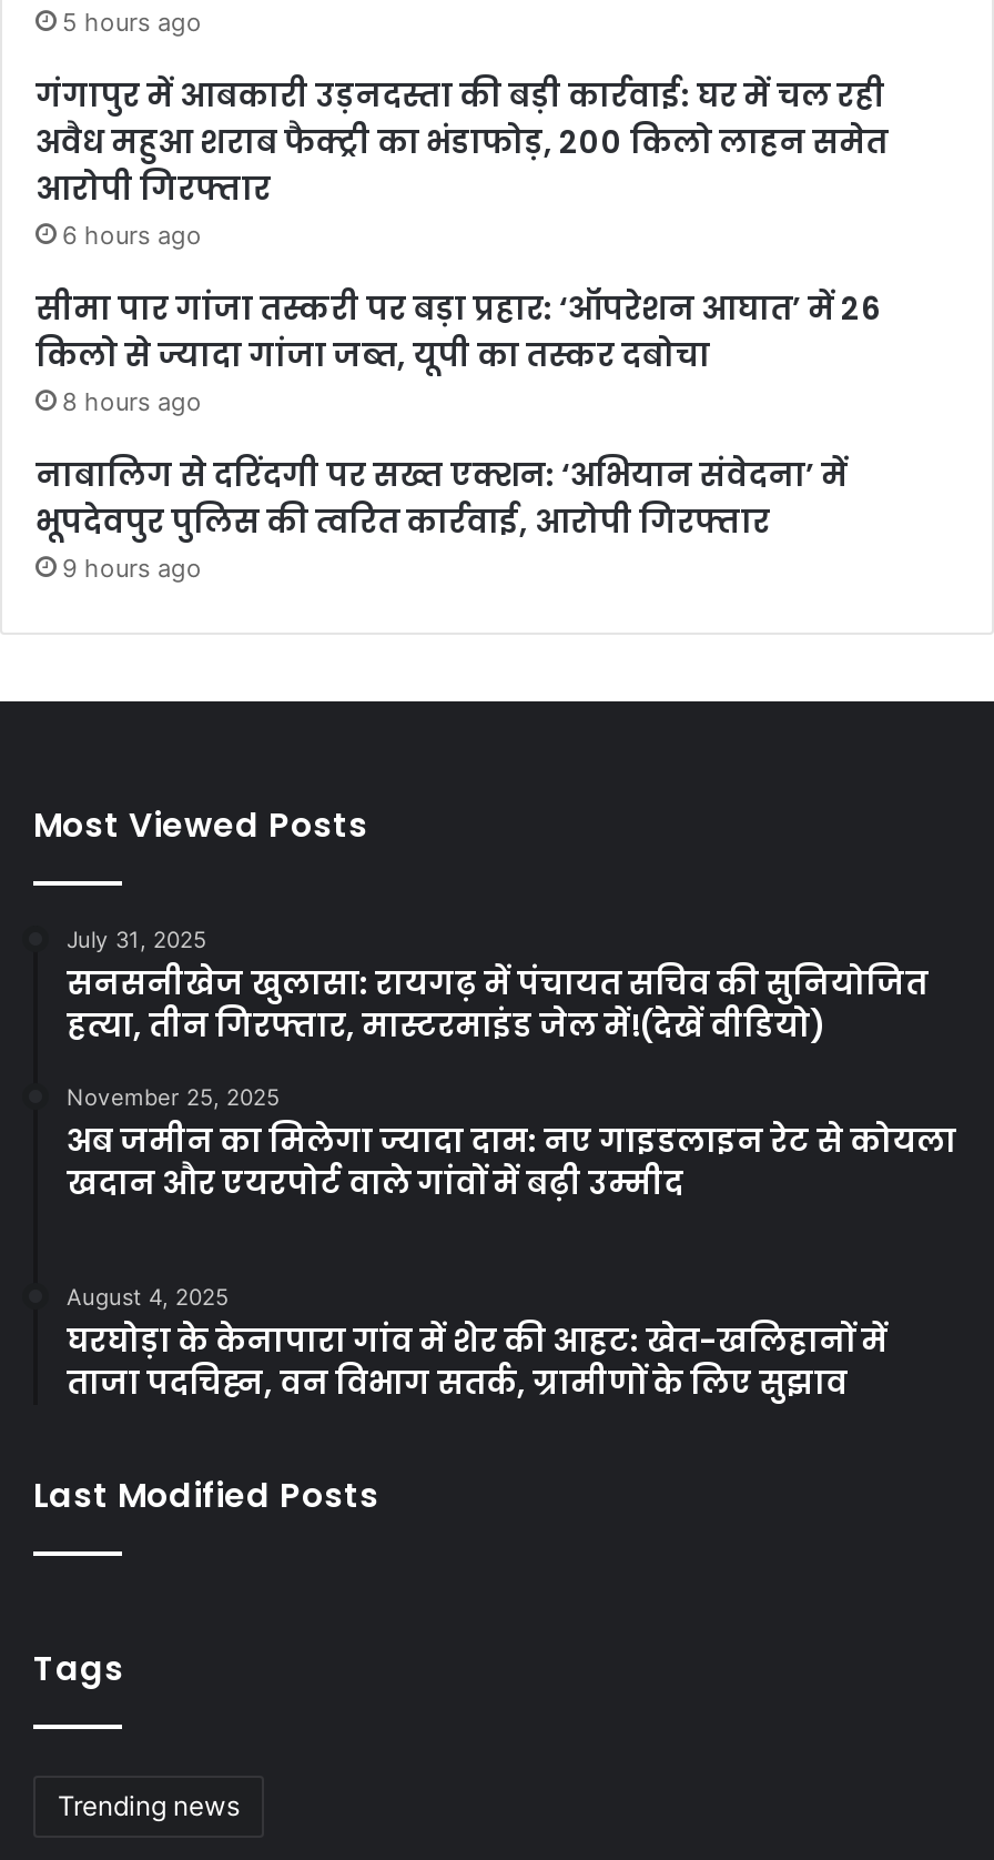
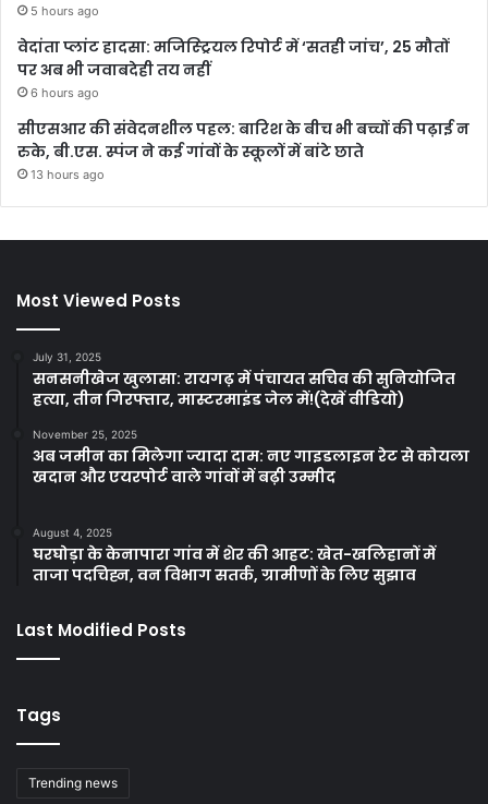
- गंगापुर में आबकारी उड़नदस्ता की बड़ी कार्रवाई: घर में चल रही
- अवैध महुआ शराब फैक्ट्री का भंडाफोड़, 200 किलो लाहन समेत
- आरोपी गिरफ्तार
+ वेदांता प्लांट हादसा: मजिस्ट्रियल रिपोर्ट में ‘सतही जांच’, 25 मौतों
+ पर अब भी जवाबदेही तय नहीं

- सीमा पार गांजा तस्करी पर बड़ा प्रहार: ‘ऑपरेशन आघात’ में 26
- किलो से ज्यादा गांजा जब्त, यूपी का तस्कर दबोचा
- 8 hours ago
- नाबालिग से दरिंदगी पर सख्त एक्शन: ‘अभियान संवेदना’ में
- भूपदेवपुर पुलिस की त्वरित कार्रवाई, आरोपी गिरफ्तार
- 9 hours ago
+ सीएसआर की संवेदनशील पहल: बारिश के बीच भी बच्चों की पढ़ाई न
+ रुके, बी.एस. स्पंज ने कई गांवों के स्कूलों में बांटे छाते
+ 13 hours ago
